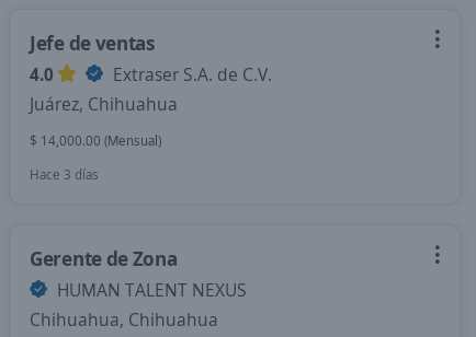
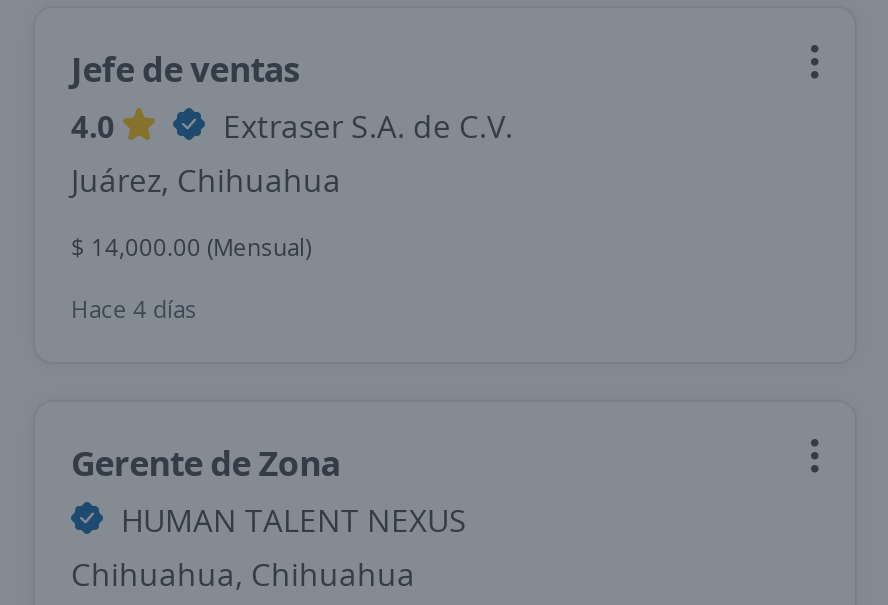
- Hace 3 días
+ Hace 4 días
